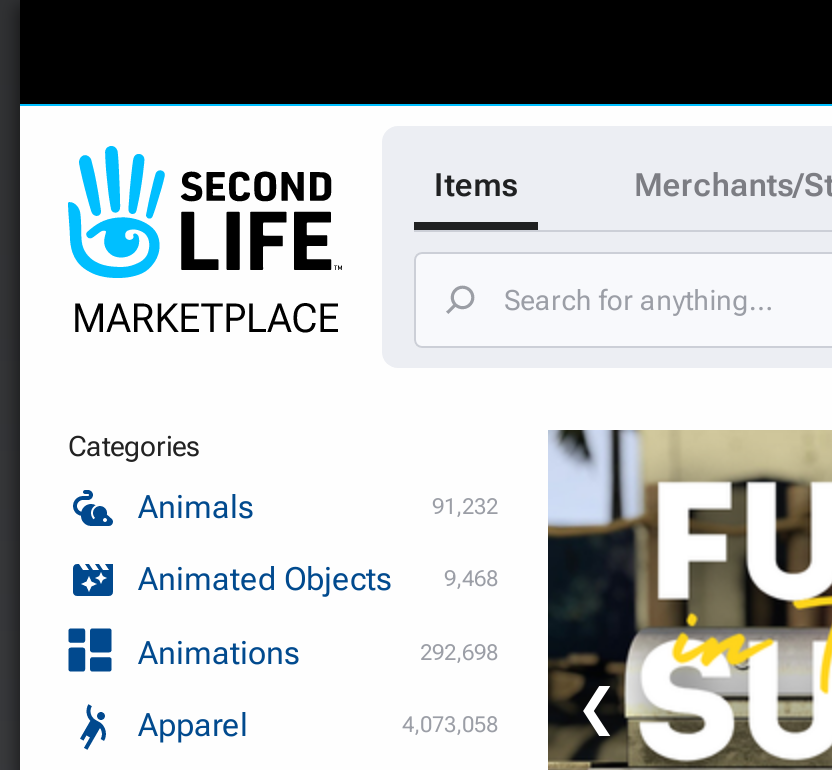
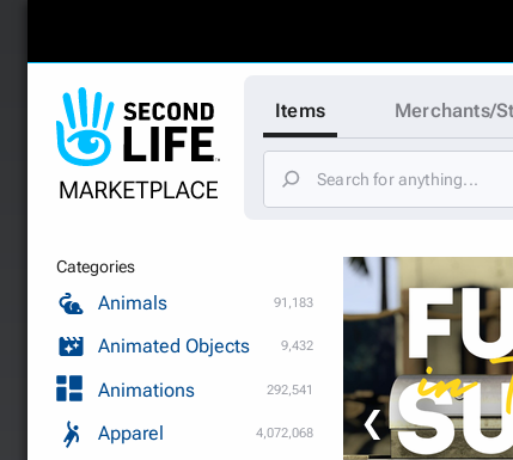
- 91,232
+ 91,183

- Animated Objects 9,468
+ Animated Objects 9,432

- 292,698
+ 292,541

- 4,073,058
+ 4,072,068
